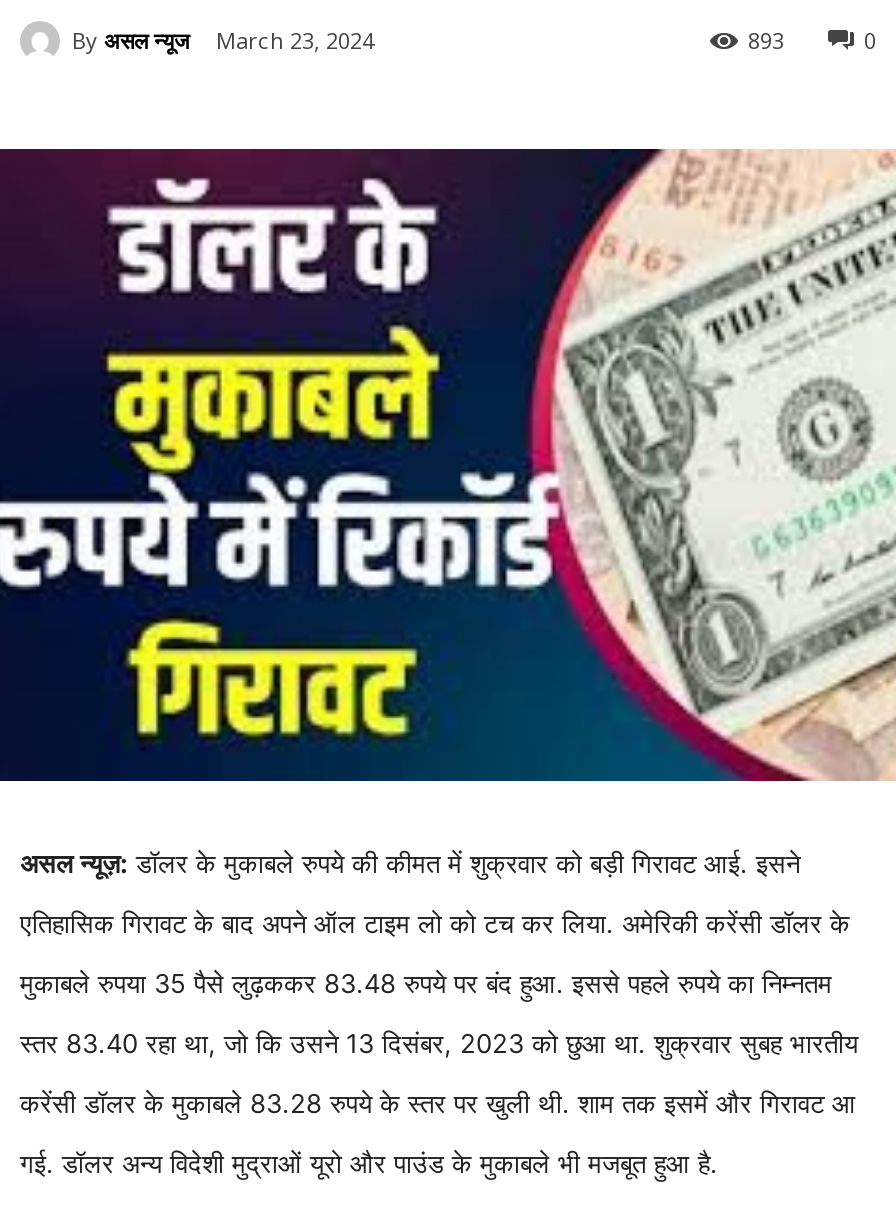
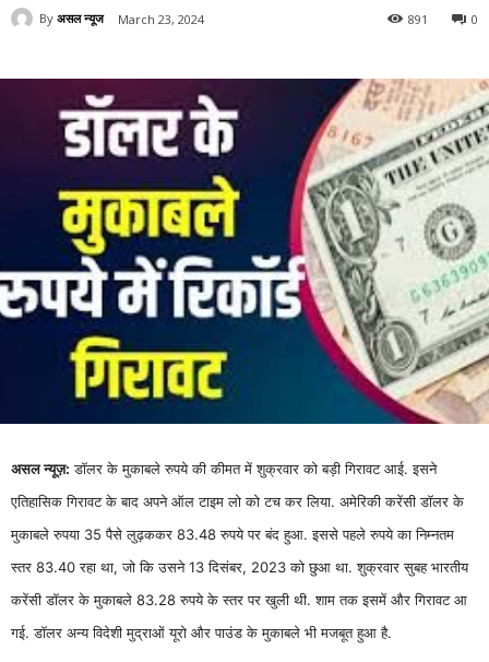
- 893
+ 891
